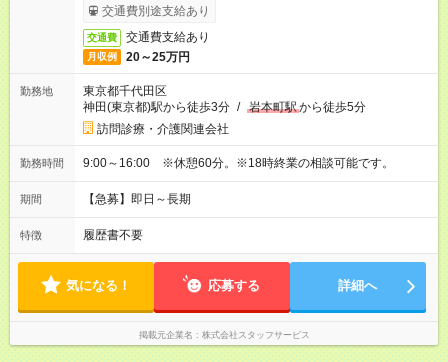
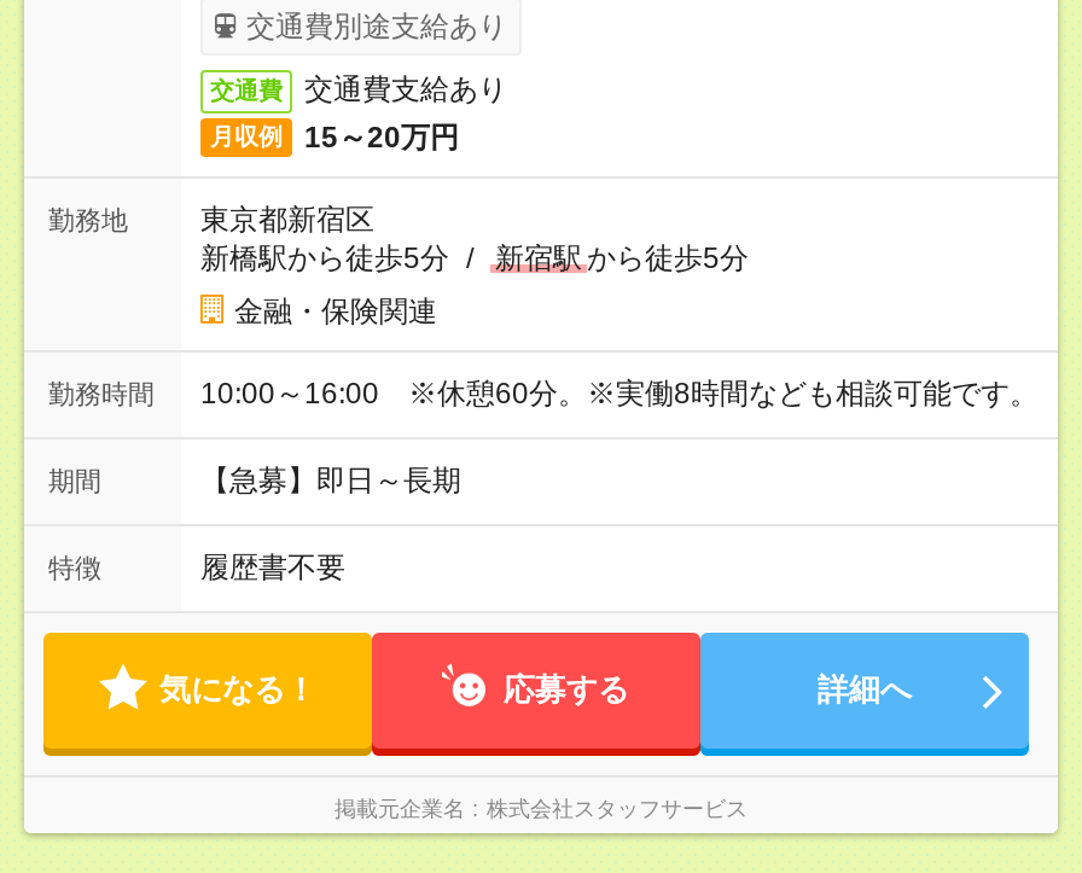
- 月収例 20～25万円
+ 月収例 15～20万円

- 東京都千代田区
- 神田(東京都)駅から徒歩3分 / 岩本町駅 から徒歩5分
+ 東京都新宿区
+ 新橋駅から徒歩5分 / 新宿駅 から徒歩5分

- 訪問診療・介護関連会社
+ 金融・保険関連

- 9:00～16:00 ※休憩60分。※18時終業の相談可能です。
+ 10:00～16:00 ※休憩60分。※実働8時間なども相談可能です。
